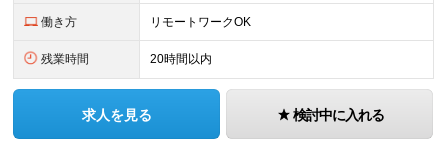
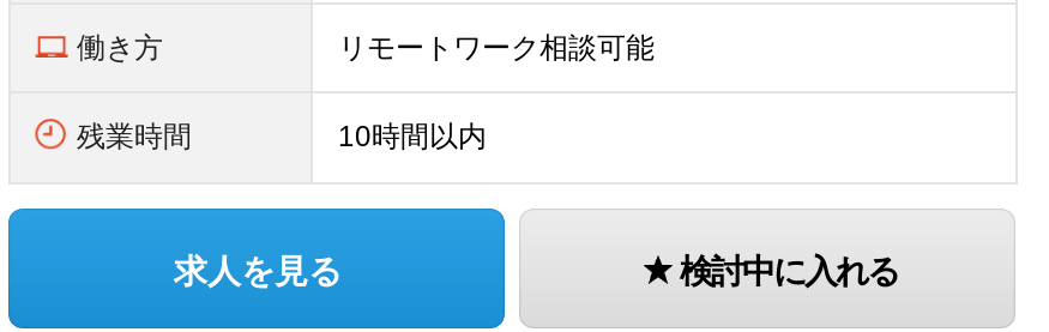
- リモートワークOK
+ リモートワーク相談可能

- 20時間以内
+ 10時間以内
